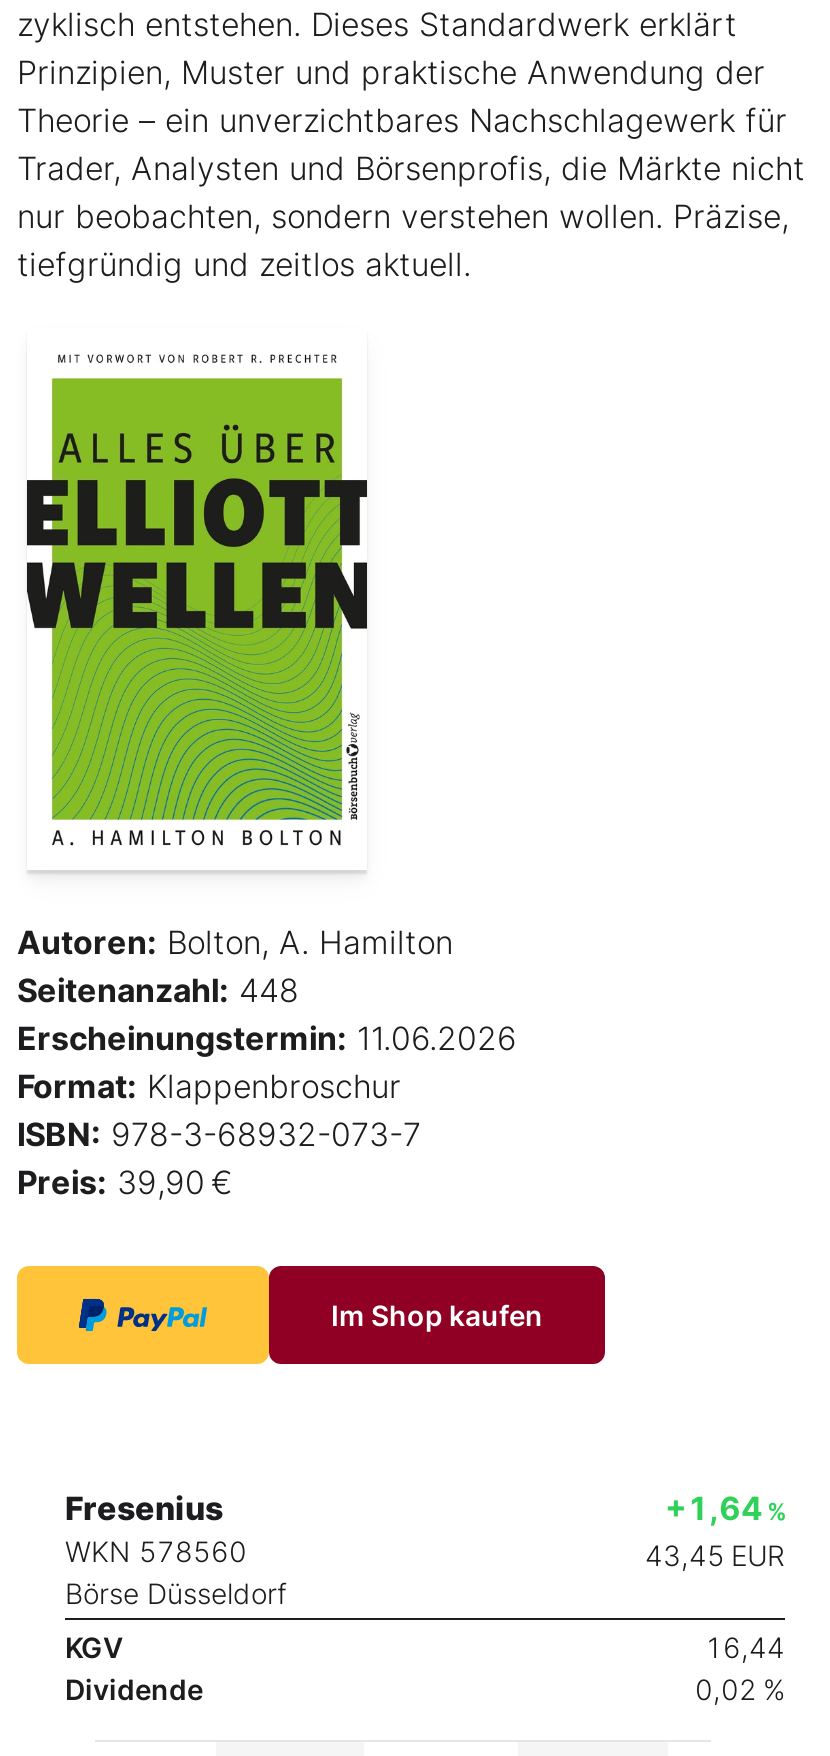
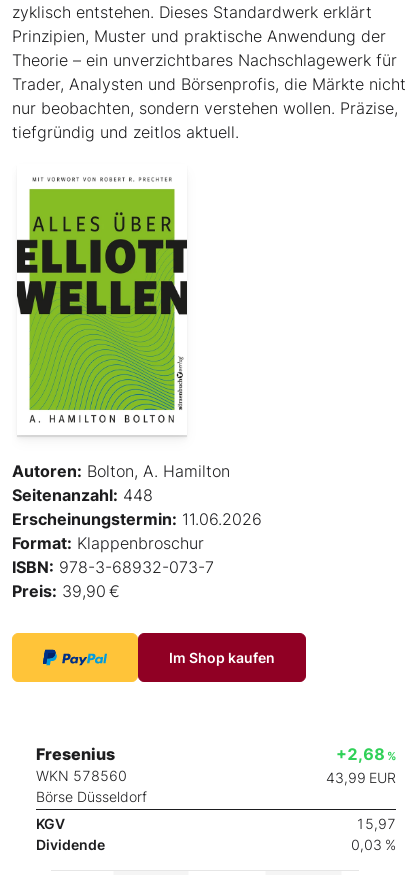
- +1,64 %
+ +2,68 %

- 43,45 EUR
+ 43,99 EUR

- 16,44
+ 15,97

- 0,02 %
+ 0,03 %
